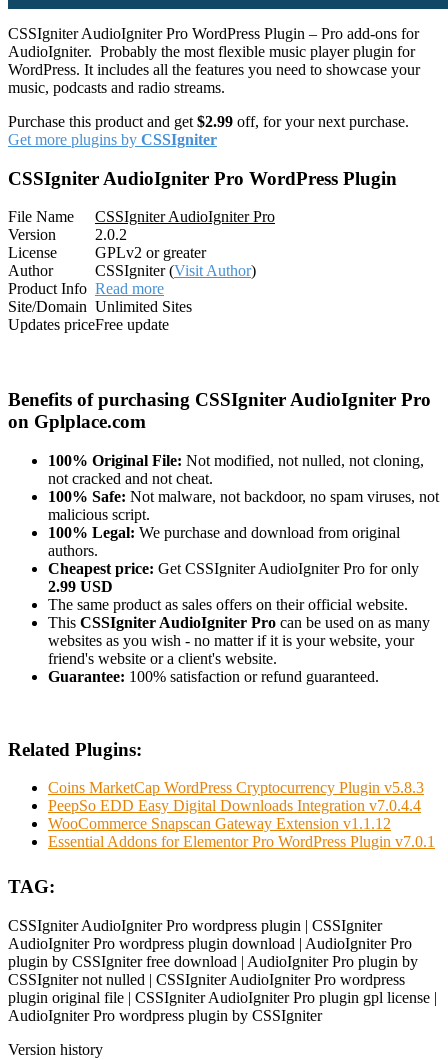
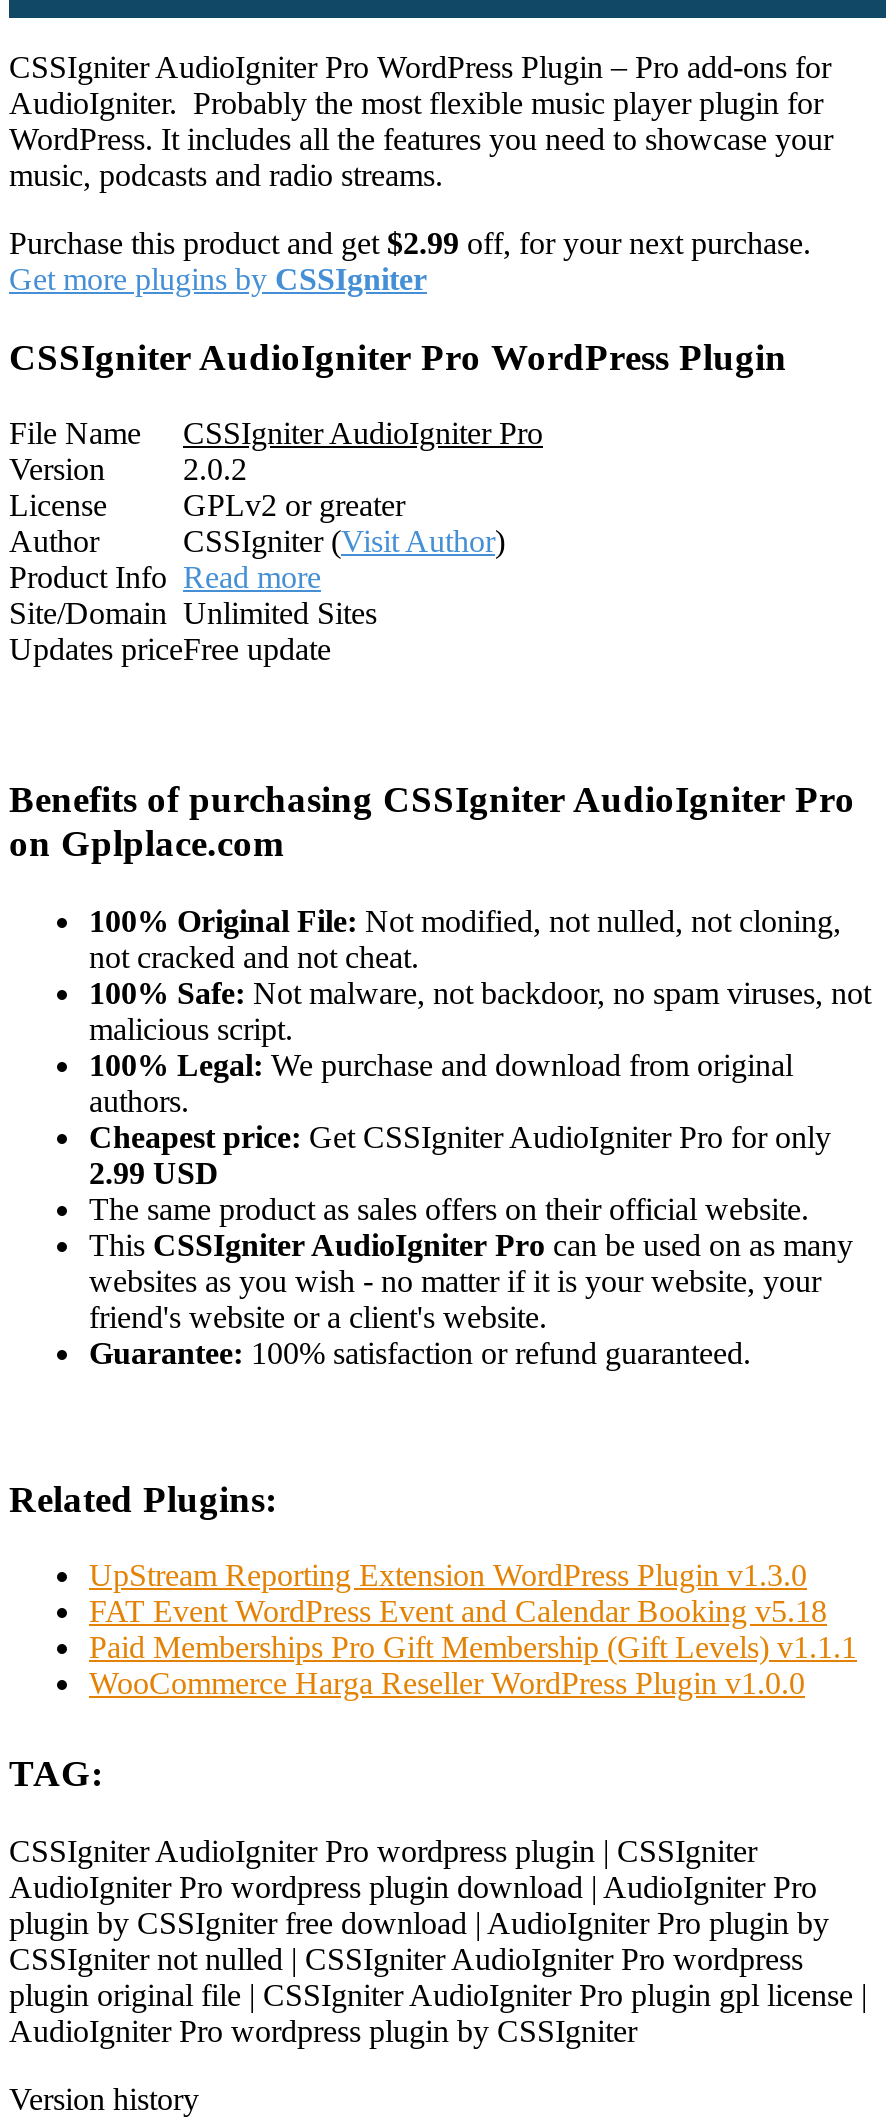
- Coins MarketCap WordPress Cryptocurrency Plugin v5.8.3
- PeepSo EDD Easy Digital Downloads Integration v7.0.4.4
- WooCommerce Snapscan Gateway Extension v1.1.12
- Essential Addons for Elementor Pro WordPress Plugin v7.0.1
+ UpStream Reporting Extension WordPress Plugin v1.3.0
+ FAT Event WordPress Event and Calendar Booking v5.18
+ Paid Memberships Pro Gift Membership (Gift Levels) v1.1.1
+ WooCommerce Harga Reseller WordPress Plugin v1.0.0
